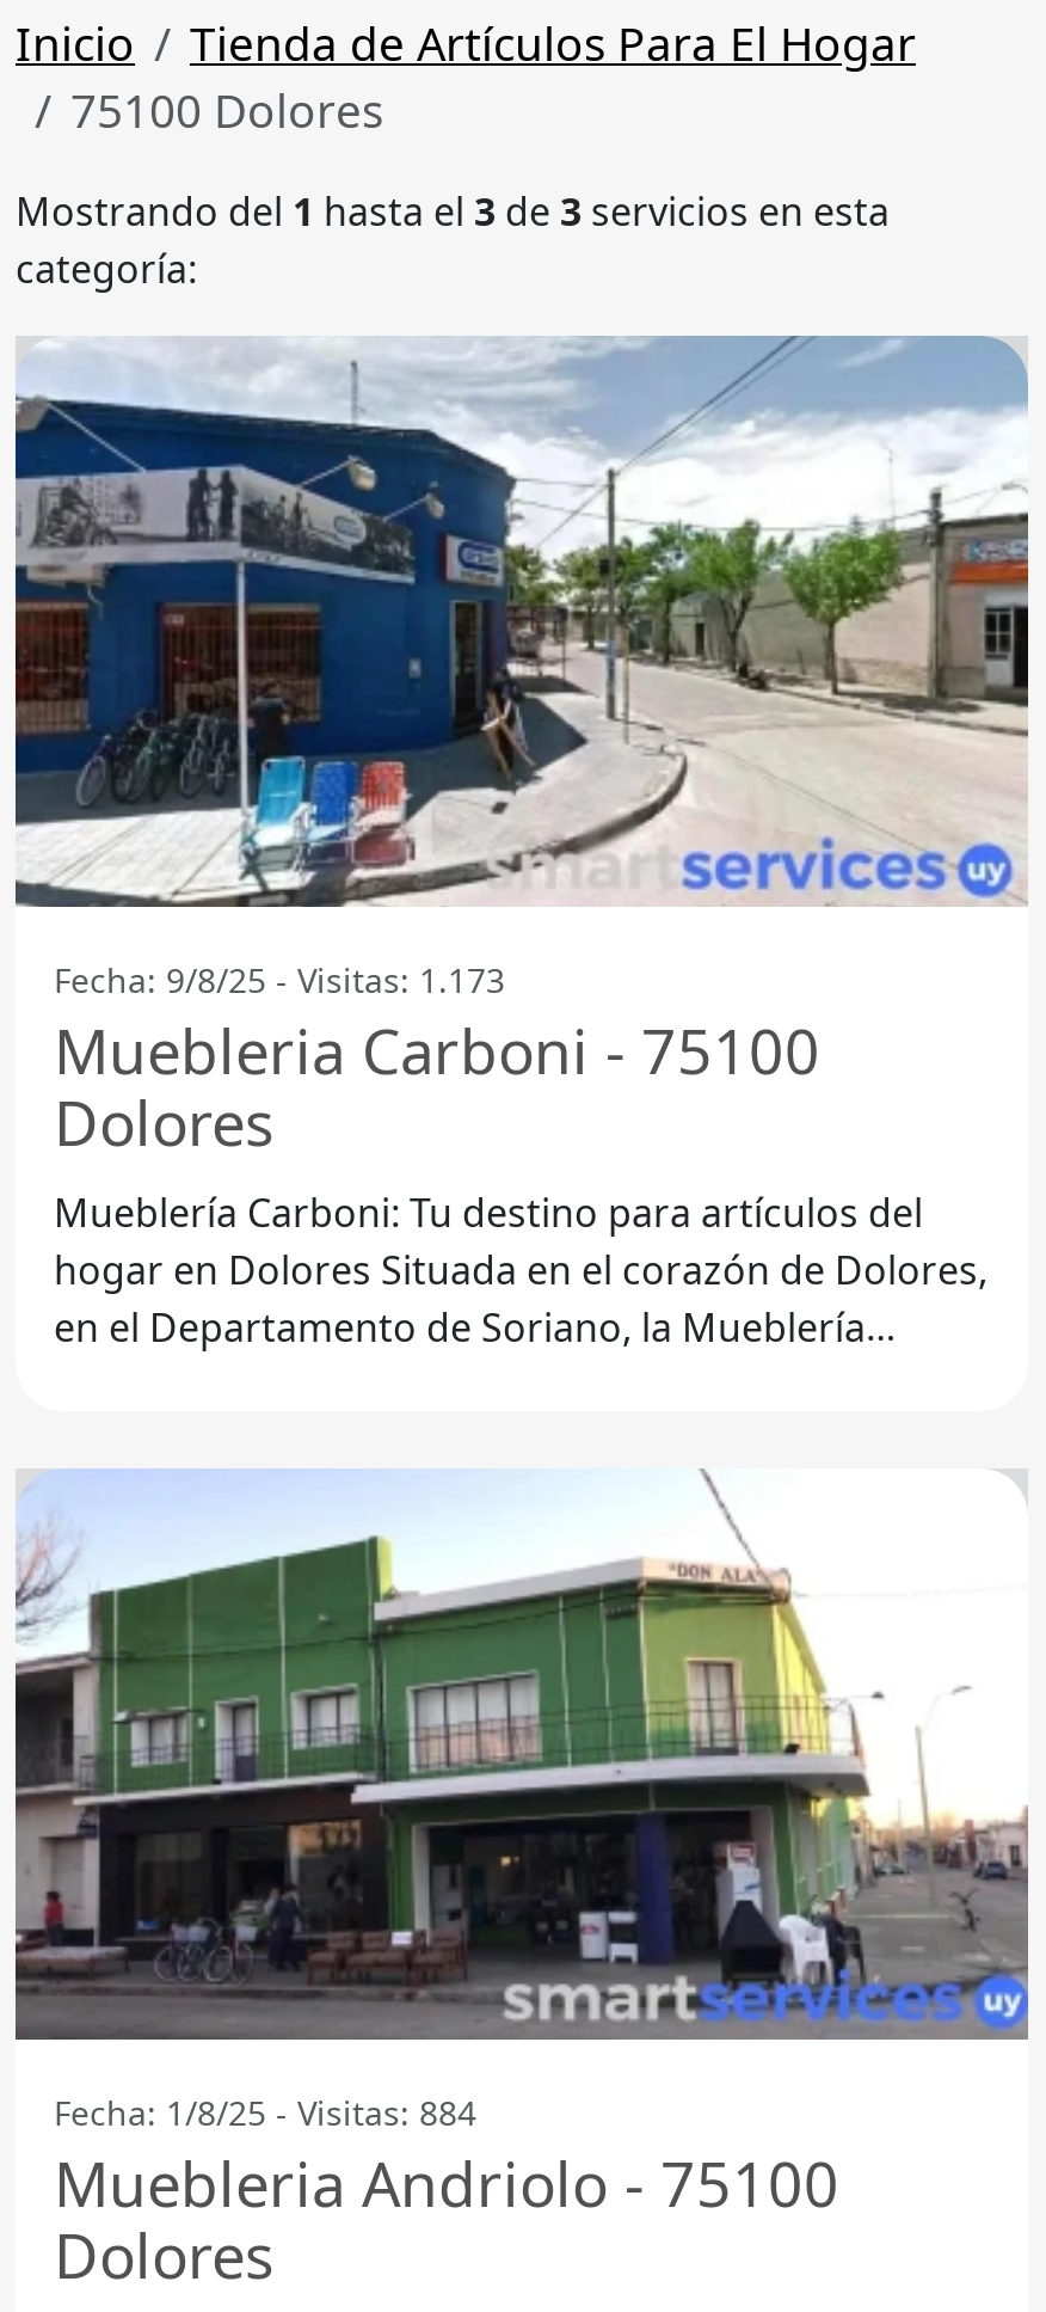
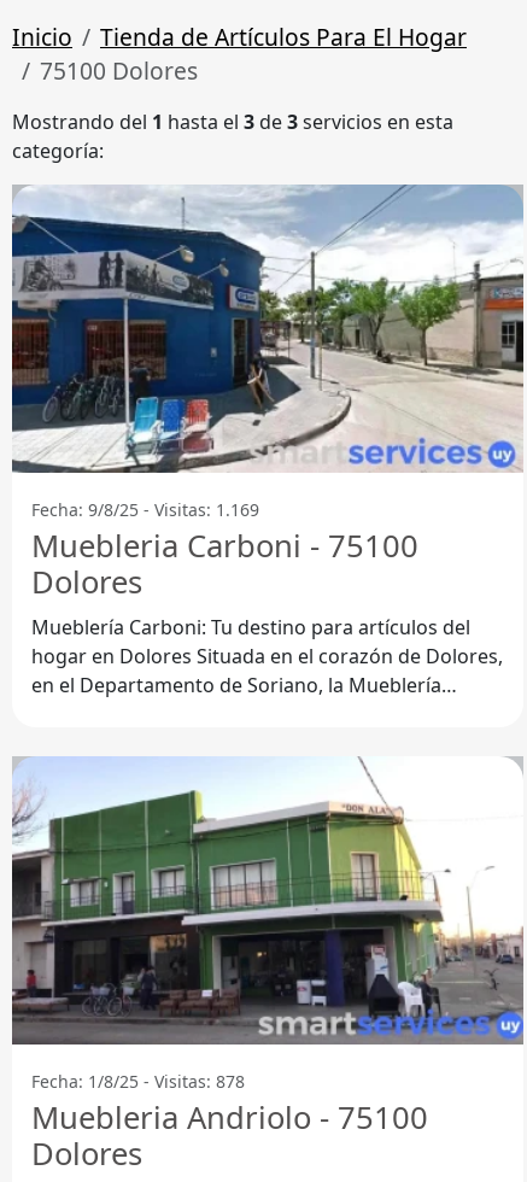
- Fecha: 9/8/25 - Visitas: 1.173
+ Fecha: 9/8/25 - Visitas: 1.169

- Fecha: 1/8/25 - Visitas: 884
+ Fecha: 1/8/25 - Visitas: 878
